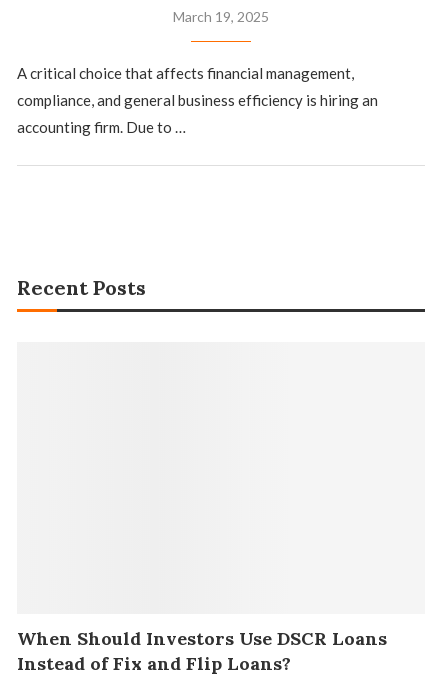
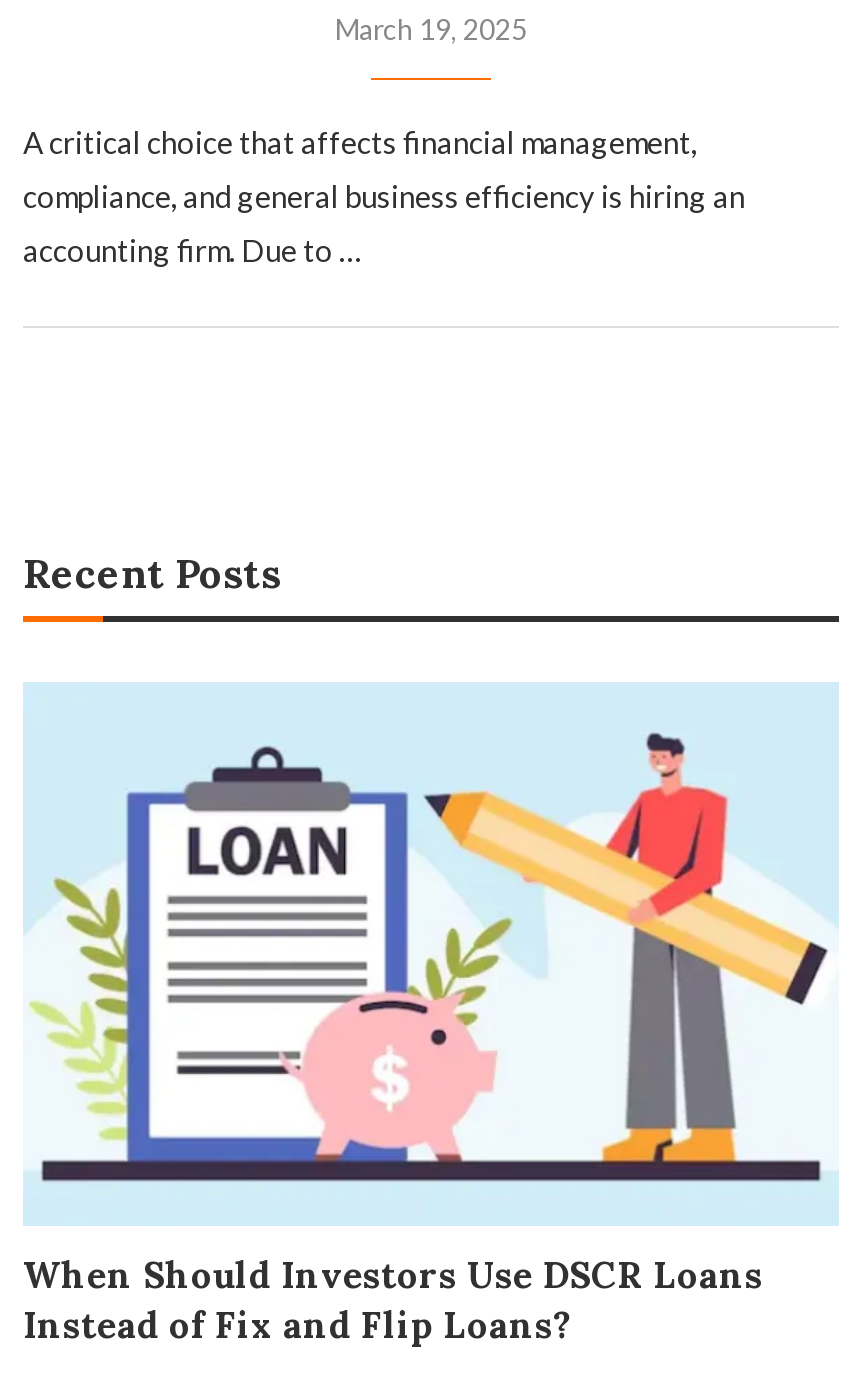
+ [image]
